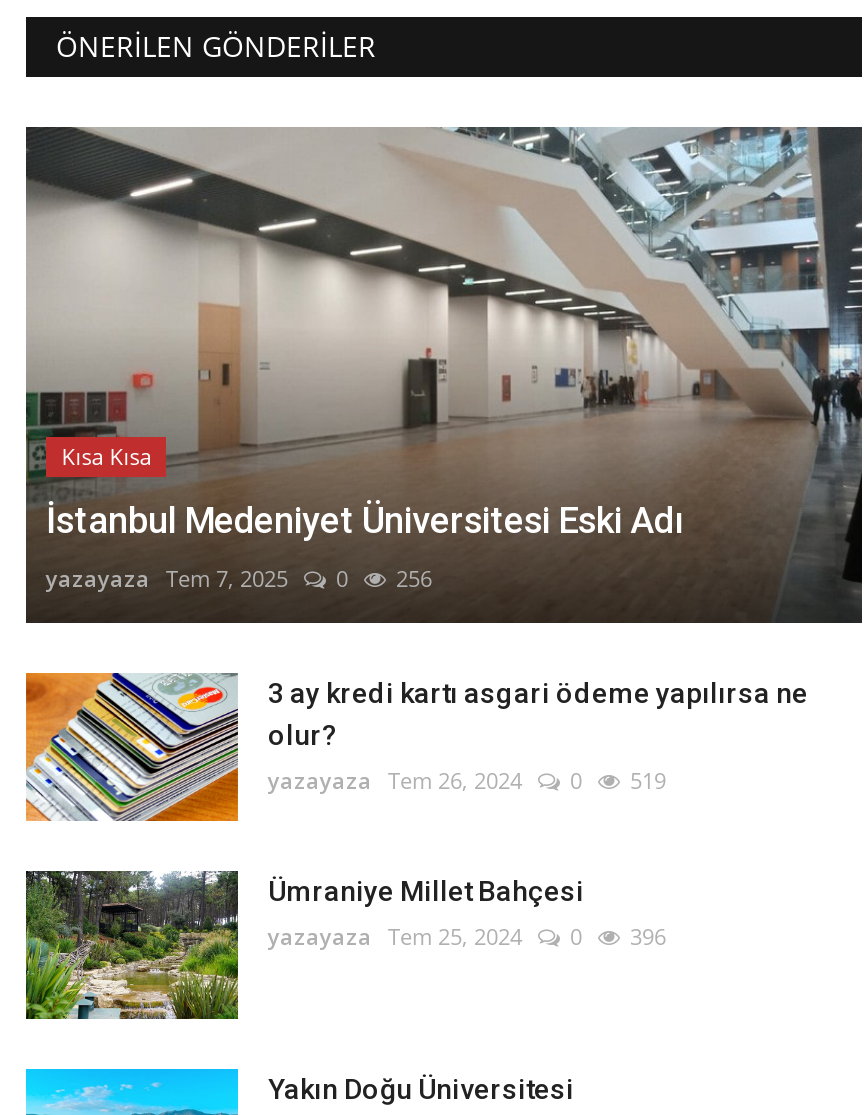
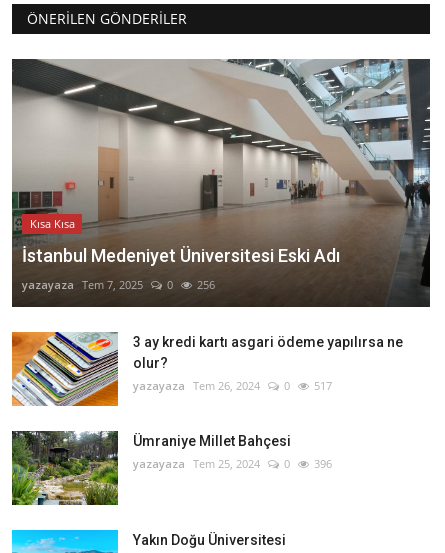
- yazayaza Tem 26, 2024 0 519
+ yazayaza Tem 26, 2024 0 517
